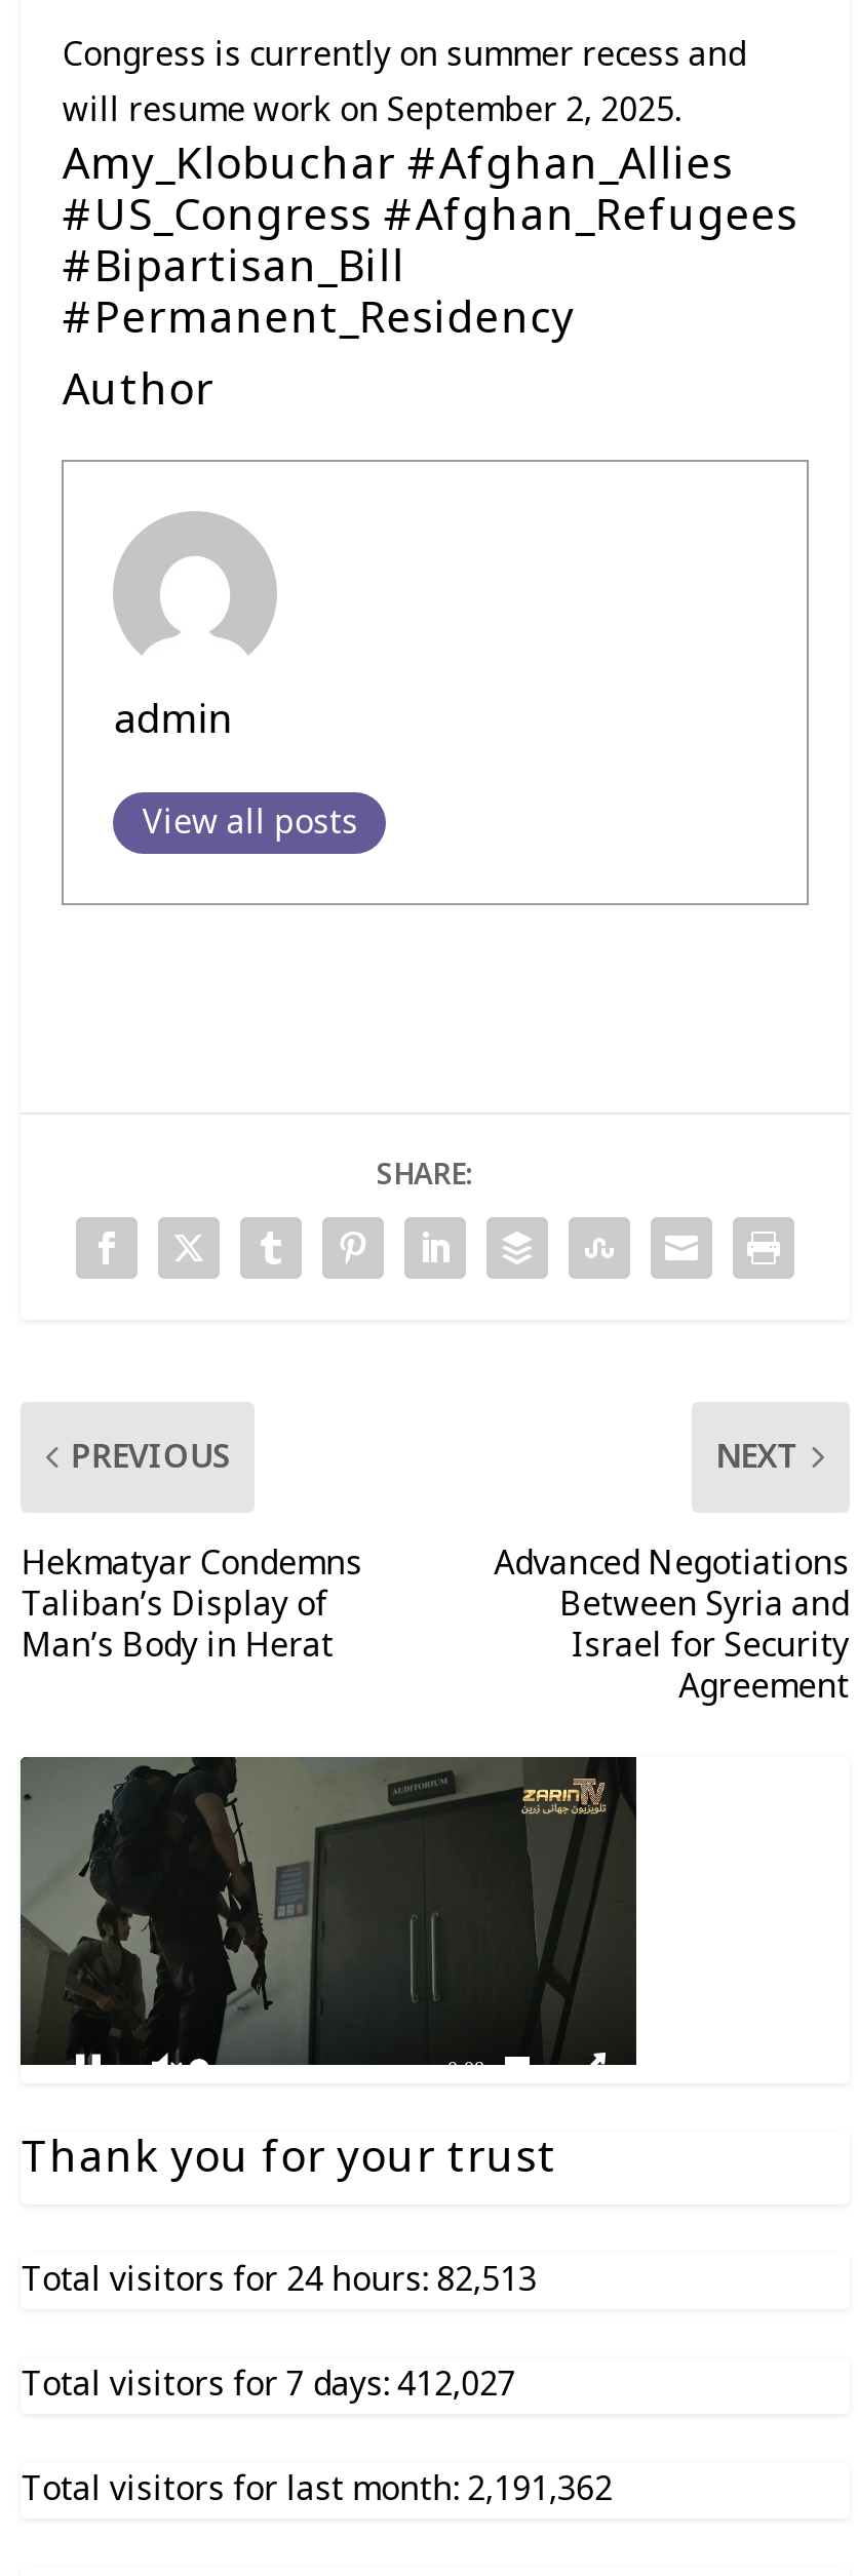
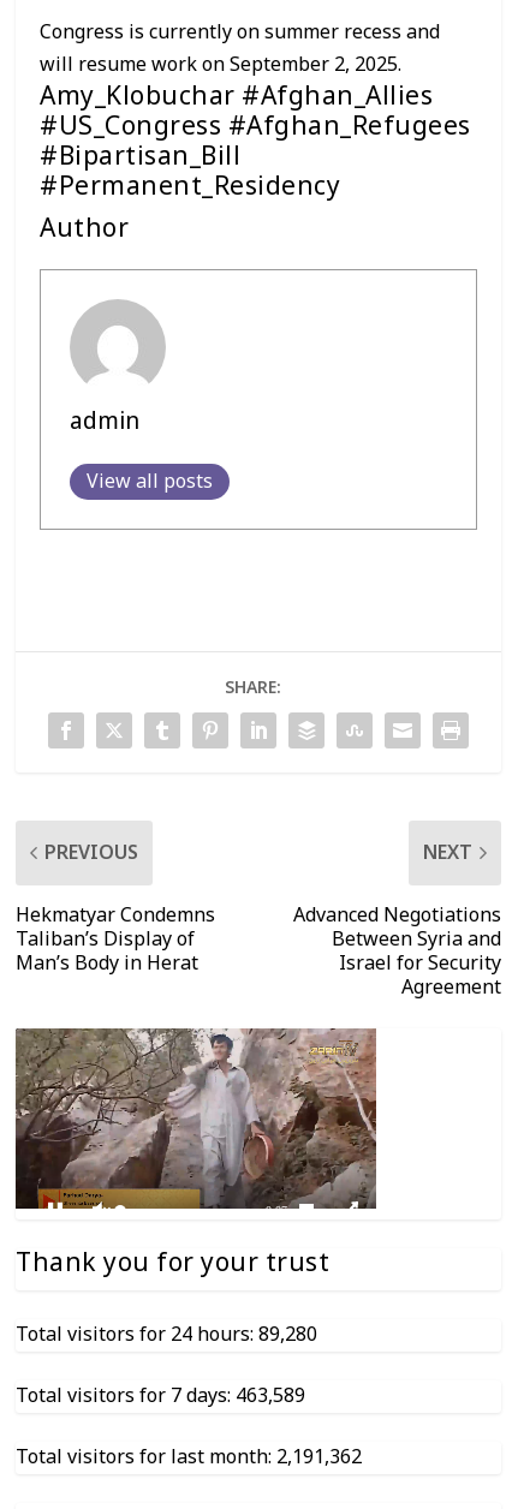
- [image]
+ [image]

- Total visitors for 24 hours: 82,513
+ Total visitors for 24 hours: 89,280

- Total visitors for 7 days: 412,027
+ Total visitors for 7 days: 463,589
